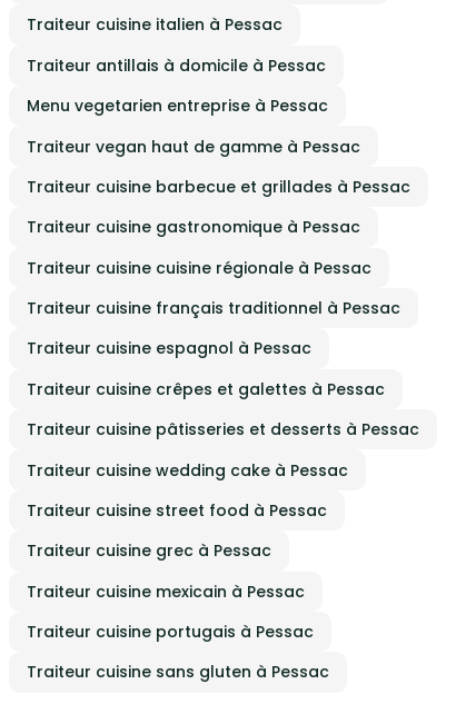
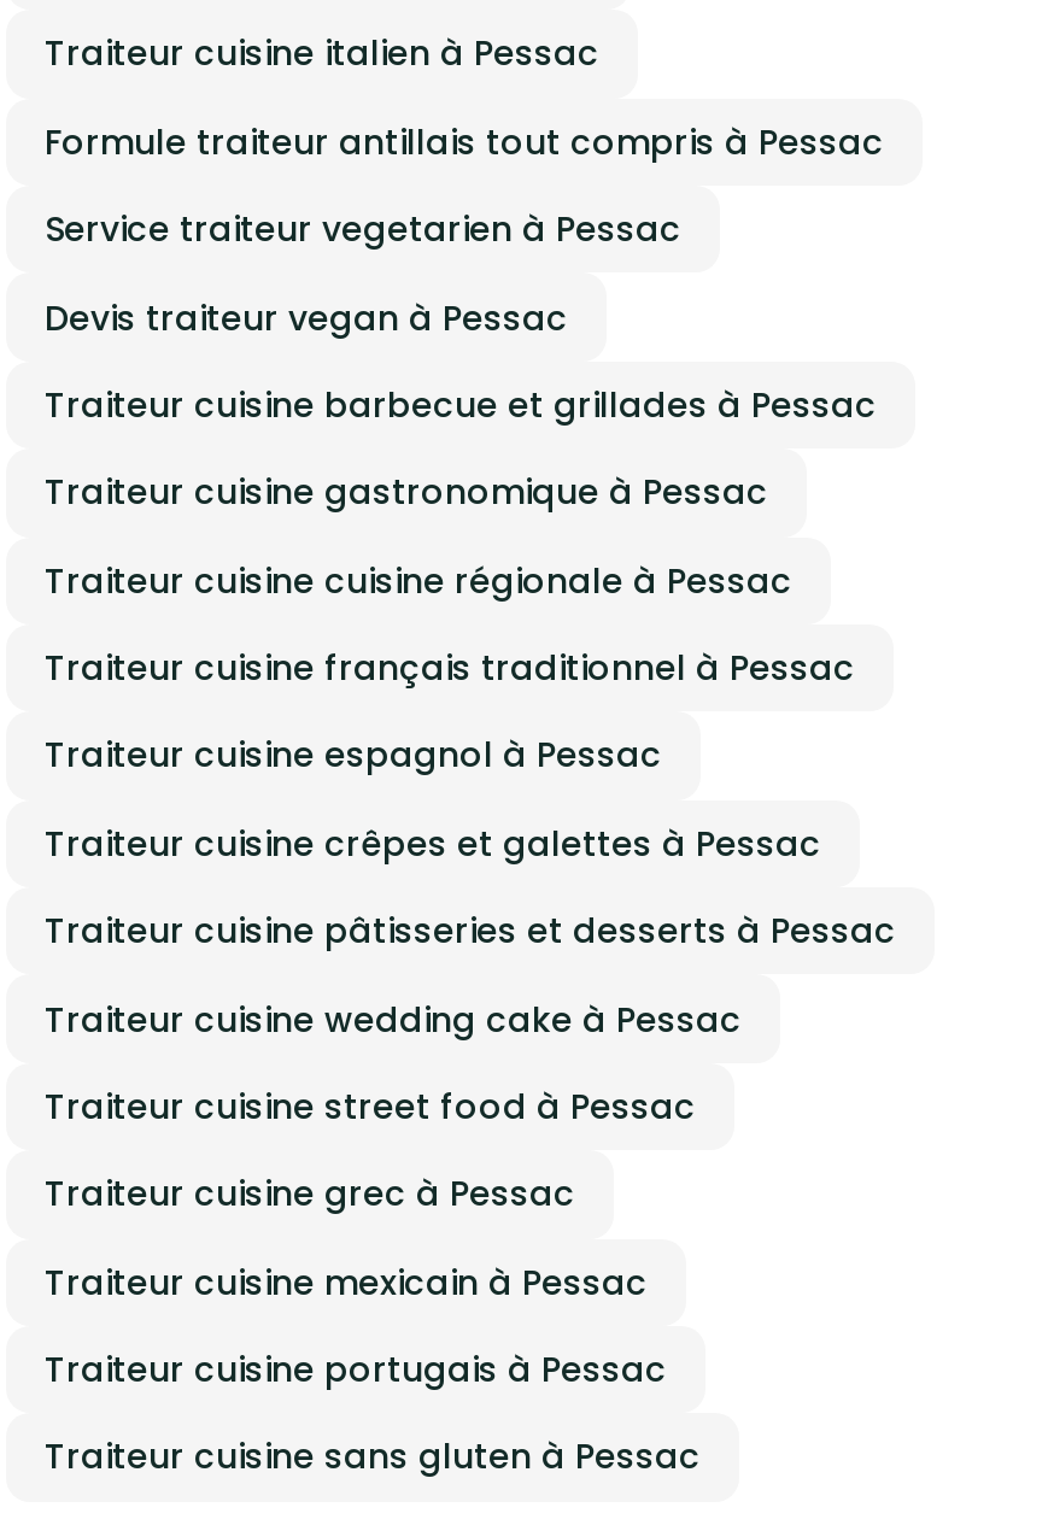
- Traiteur antillais à domicile à Pessac
+ Formule traiteur antillais tout compris à Pessac

- Menu vegetarien entreprise à Pessac
+ Service traiteur vegetarien à Pessac

- Traiteur vegan haut de gamme à Pessac
+ Devis traiteur vegan à Pessac
